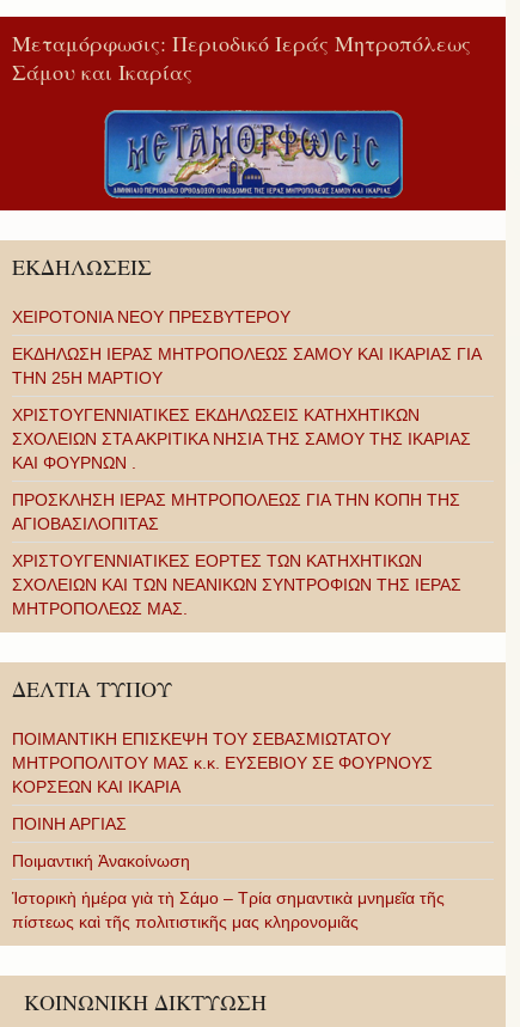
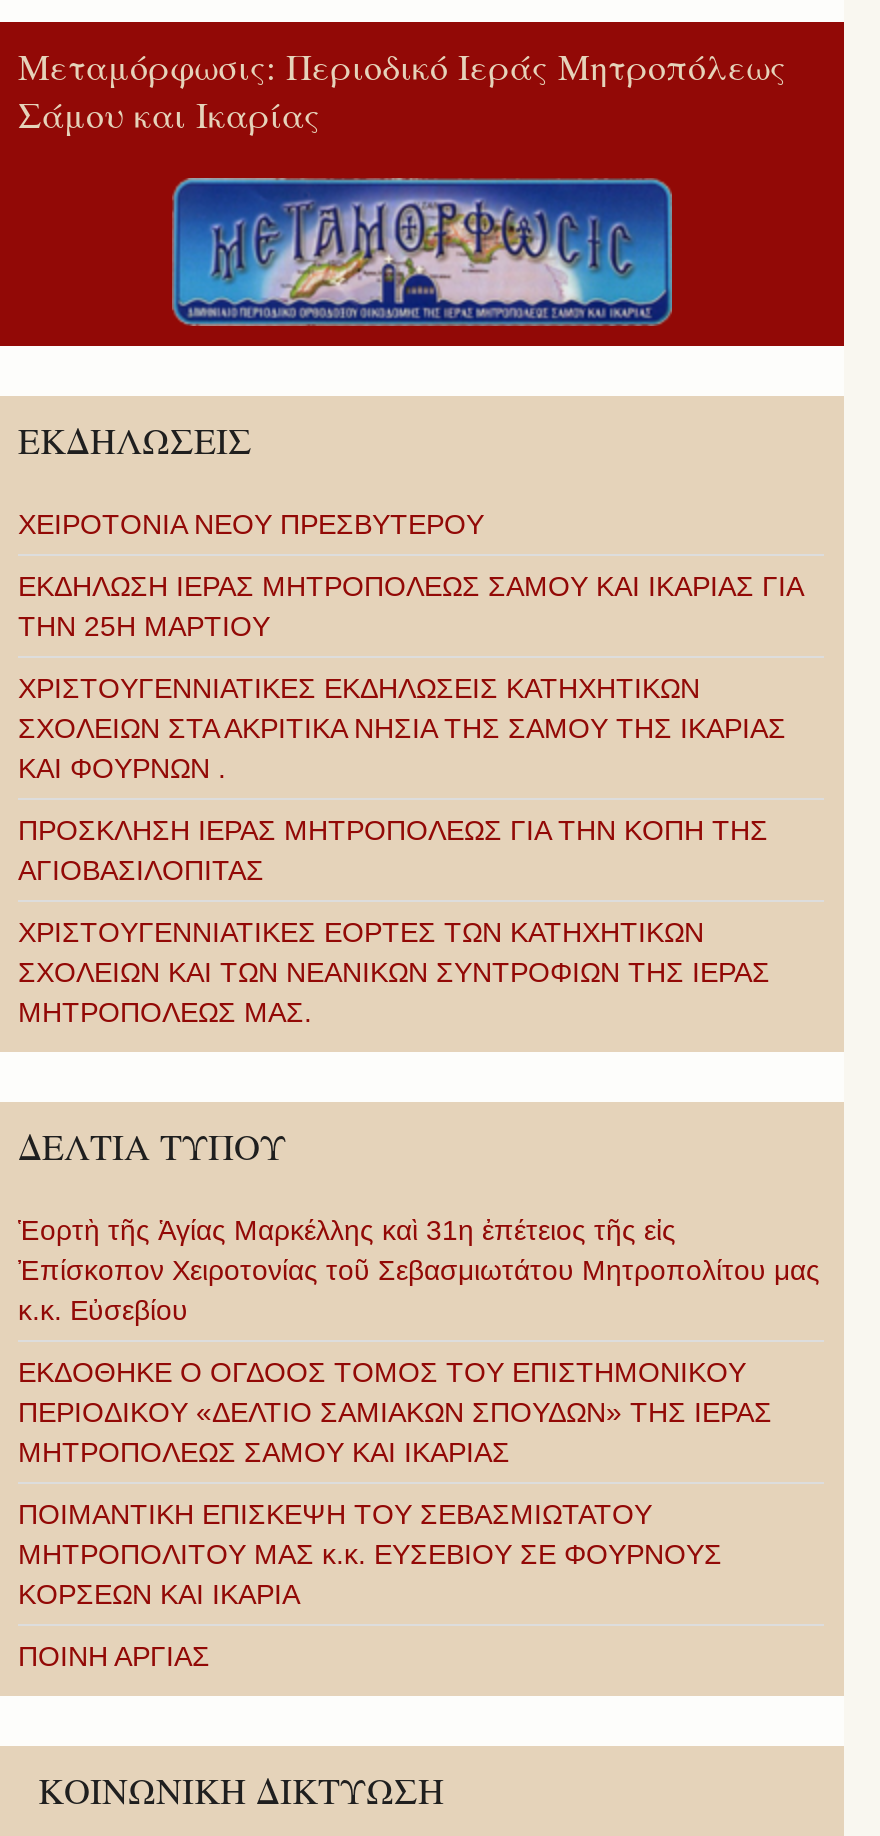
+ Ἑορτὴ τῆς Ἁγίας Μαρκέλλης καὶ 31η ἐπέτειος τῆς εἰς
+ Ἐπίσκοπον Χειροτονίας τοῦ Σεβασμιωτάτου Μητροπολίτου μας
+ κ.κ. Εὐσεβίου
+ ΕΚΔΟΘΗΚΕ Ο ΟΓΔΟΟΣ ΤΟΜΟΣ ΤΟΥ ΕΠΙΣΤΗΜΟΝΙΚΟΥ
+ ΠΕΡΙΟΔΙΚΟΥ «ΔΕΛΤΙΟ ΣΑΜΙΑΚΩΝ ΣΠΟΥΔΩΝ» ΤΗΣ ΙΕΡΑΣ
+ ΜΗΤΡΟΠΟΛΕΩΣ ΣΑΜΟΥ ΚΑΙ ΙΚΑΡΙΑΣ

moved down: ΠΟΙΜΑΝΤΙΚΗ ΕΠΙΣΚΕΨΗ ΤΟΥ ΣΕΒΑΣΜΙΩΤΑΤΟΥ | ΜΗΤΡΟΠΟΛΙΤΟΥ ΜΑΣ κ.κ. ΕΥΣΕΒΙΟΥ ΣΕ ΦΟΥΡΝΟΥΣ | ΚΟΡΣΕΩΝ ΚΑΙ ΙΚΑΡΙΑ | ΠΟΙΝΗ ΑΡΓΙΑΣ

- Ποιμαντική Ἀνακοίνωση
- Ἱστορικὴ ἡμέρα γιὰ τὴ Σάμο – Τρία σημαντικὰ μνημεῖα τῆς
- πίστεως καὶ τῆς πολιτιστικῆς μας κληρονομιᾶς
